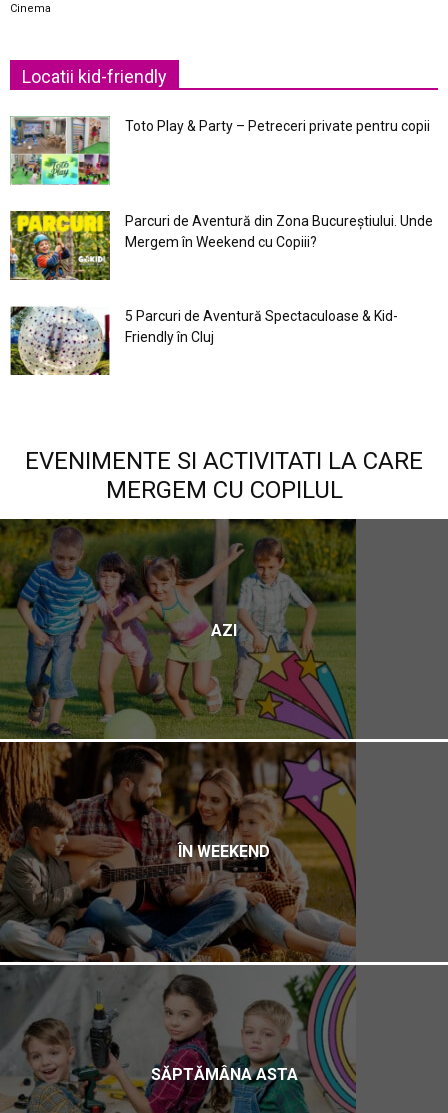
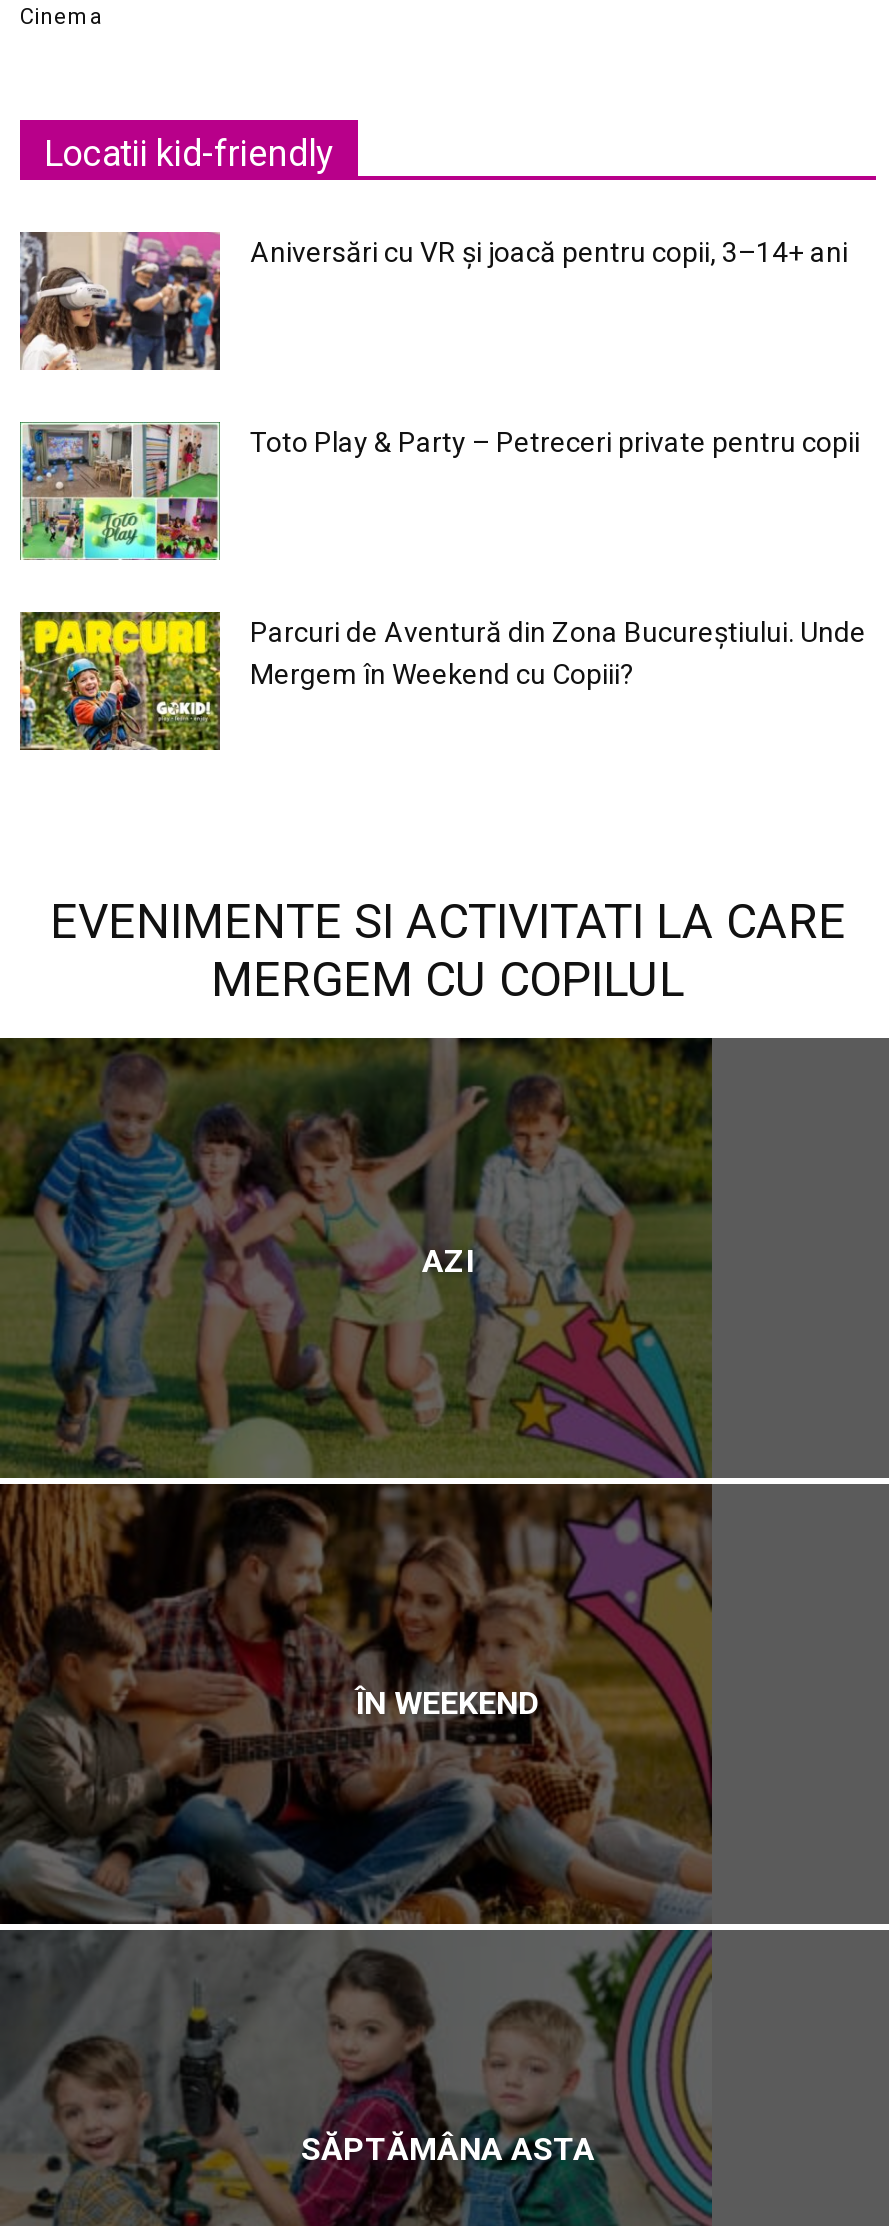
+ [image]
+ Aniversări cu VR și joacă pentru copii, 3–14+ ani

moved down: [image] | Toto Play & Party – Petreceri private pentru copii | Parcuri de Aventură din Zona Bucureştiului. Unde | Mergem în Weekend cu Copiii?

- [image]
- 5 Parcuri de Aventură Spectaculoase & Kid-
- Friendly în Cluj
